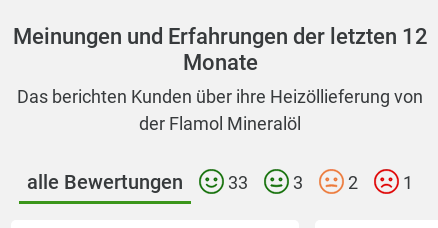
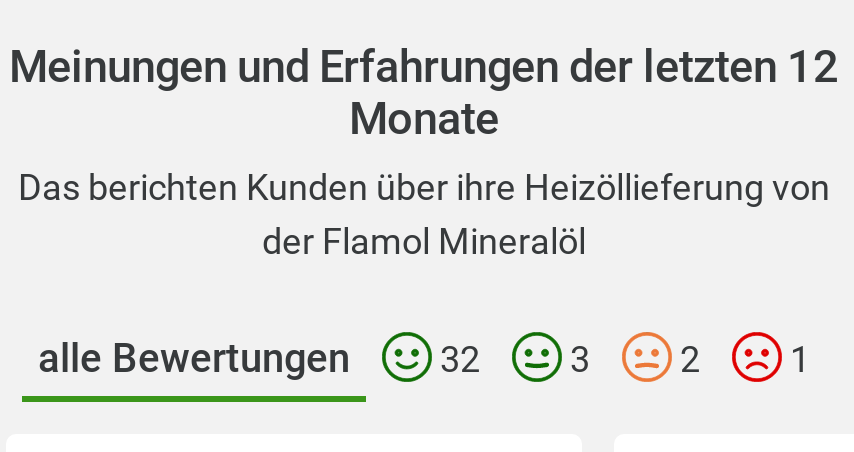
- 33
+ 32
